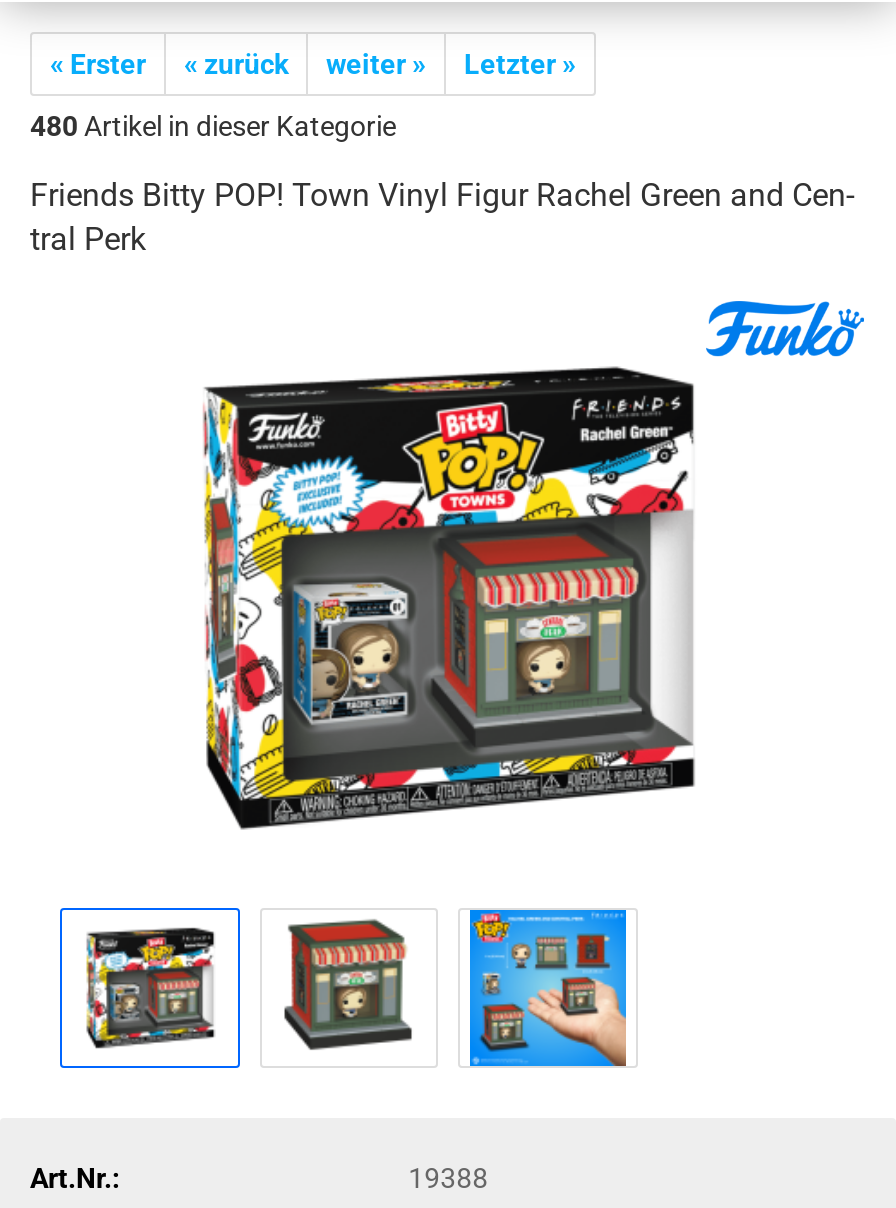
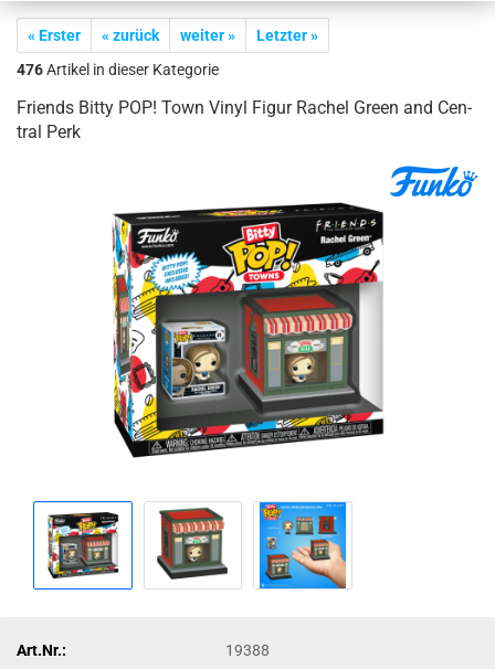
- 480 Artikel in dieser Kategorie
+ 476 Artikel in dieser Kategorie
